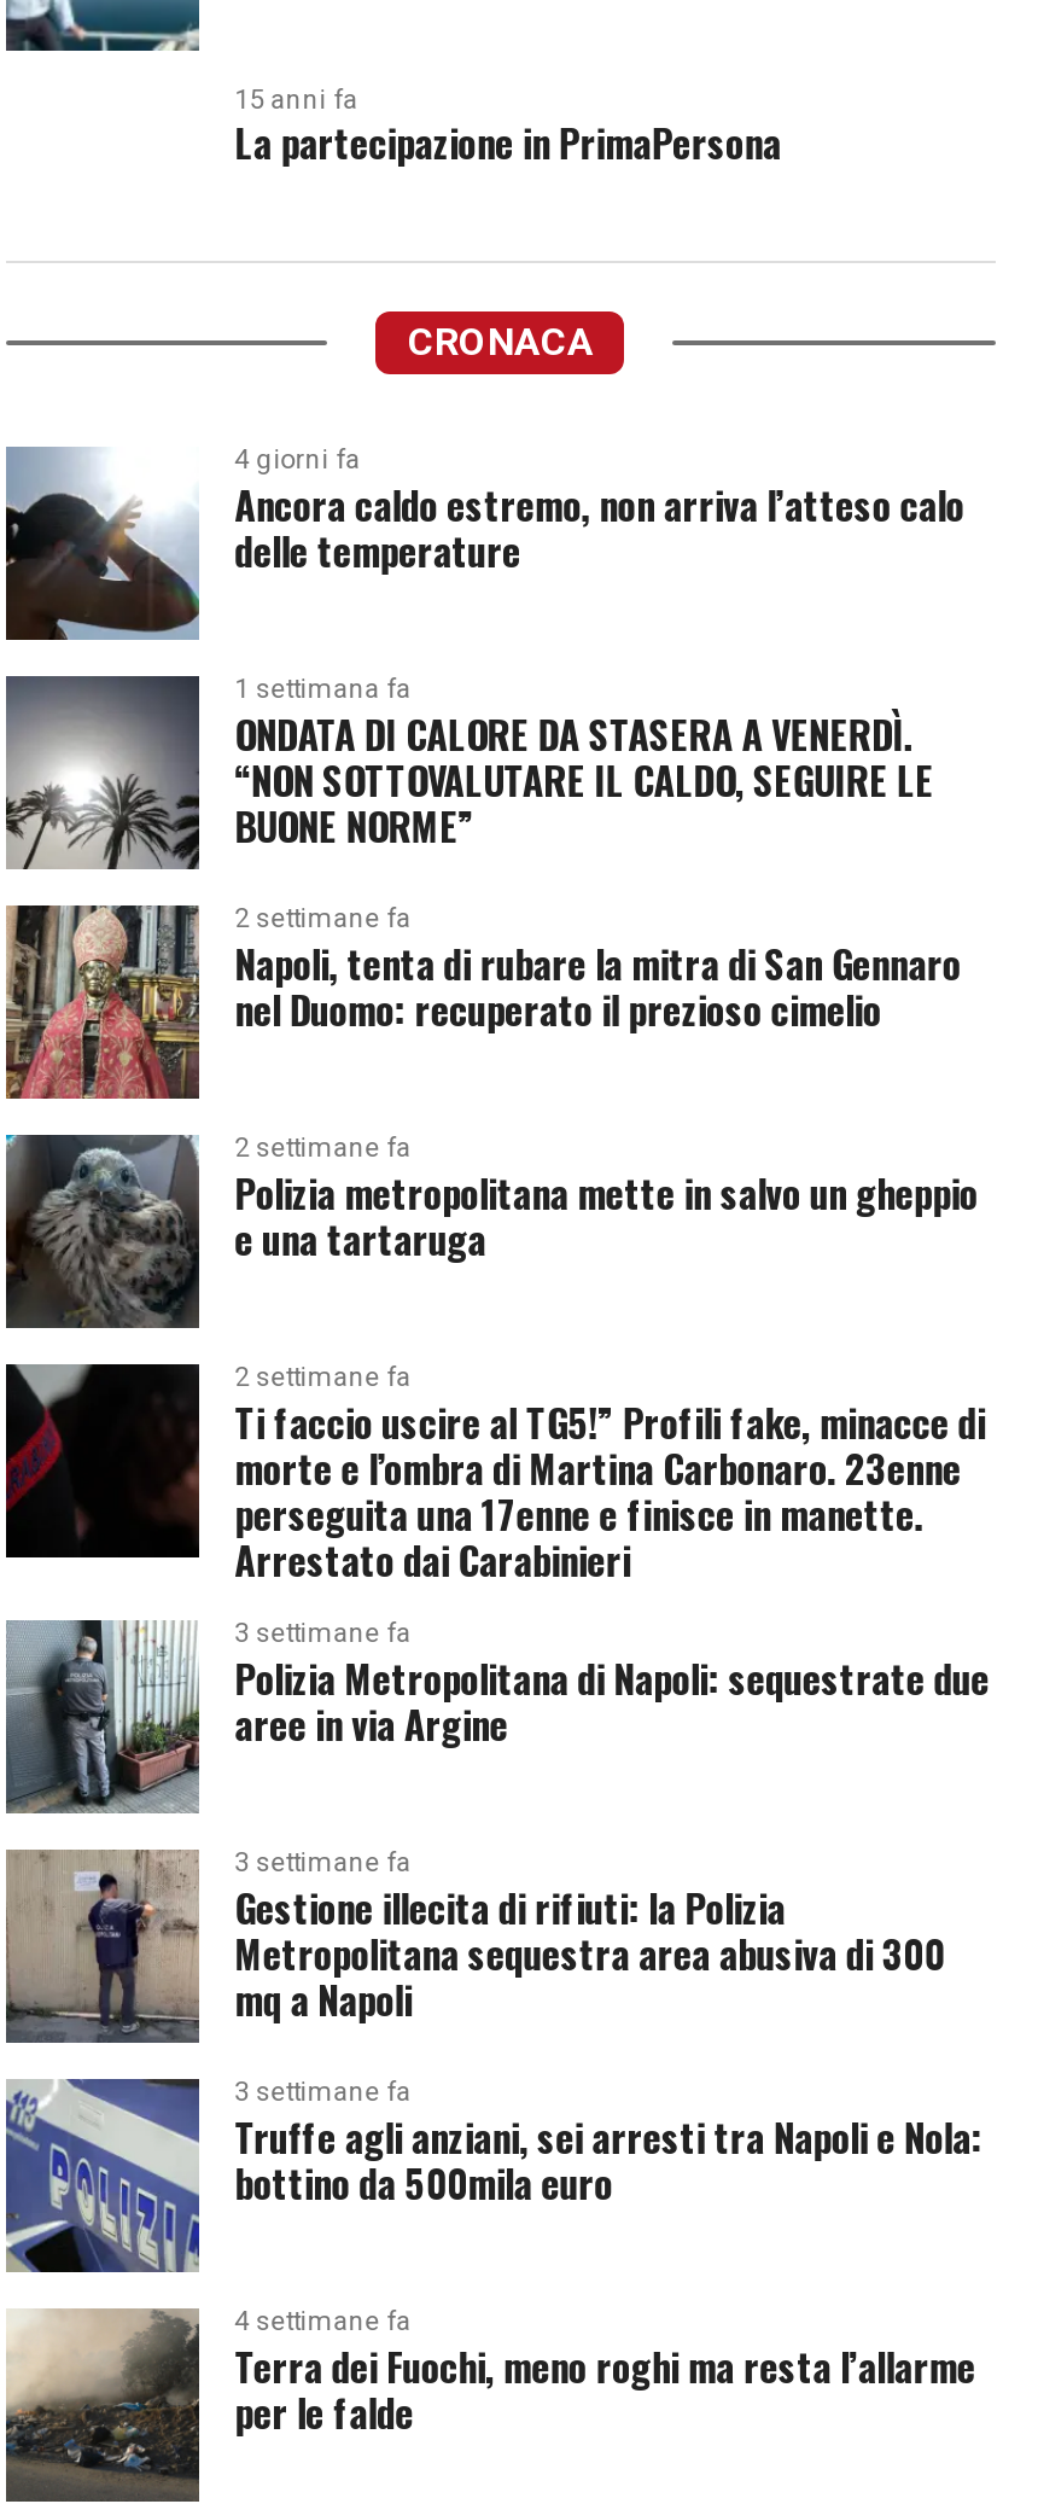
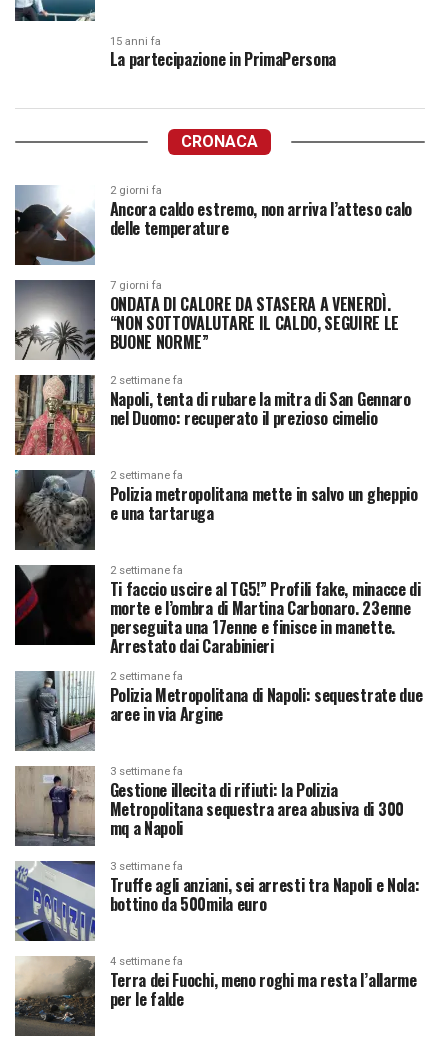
- 4 giorni fa
+ 2 giorni fa

- 1 settimana fa
+ 7 giorni fa

- 3 settimane fa
+ 2 settimane fa
